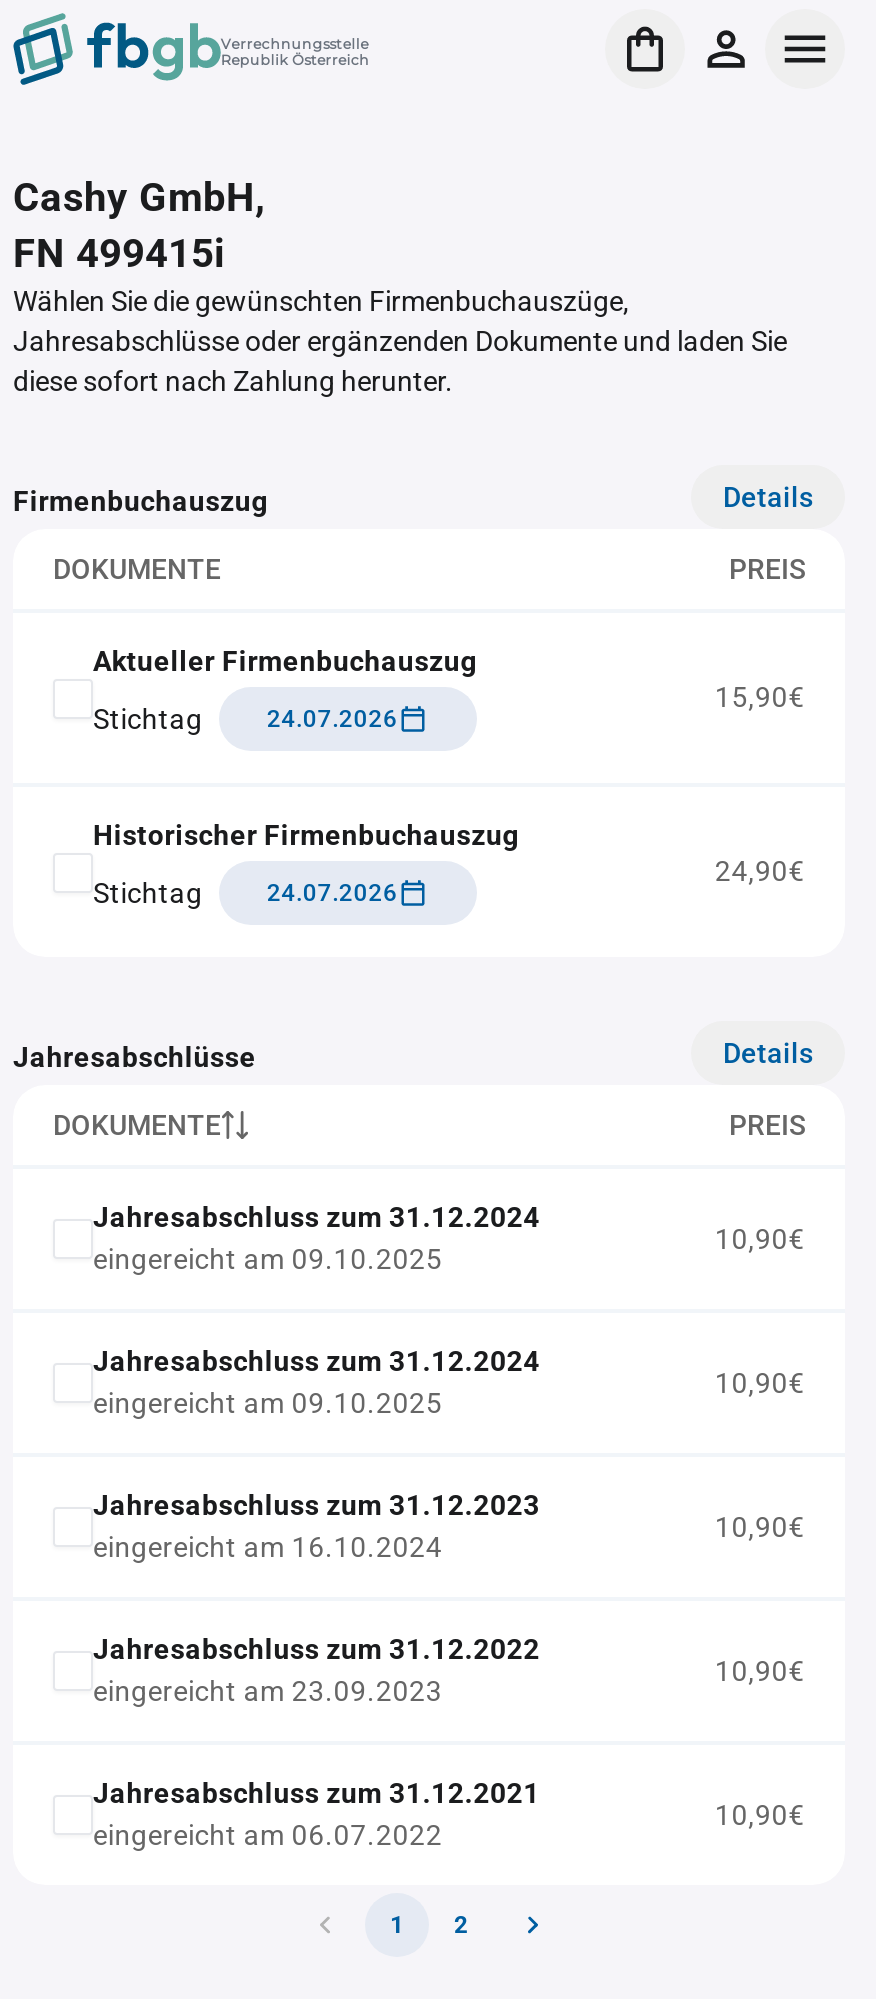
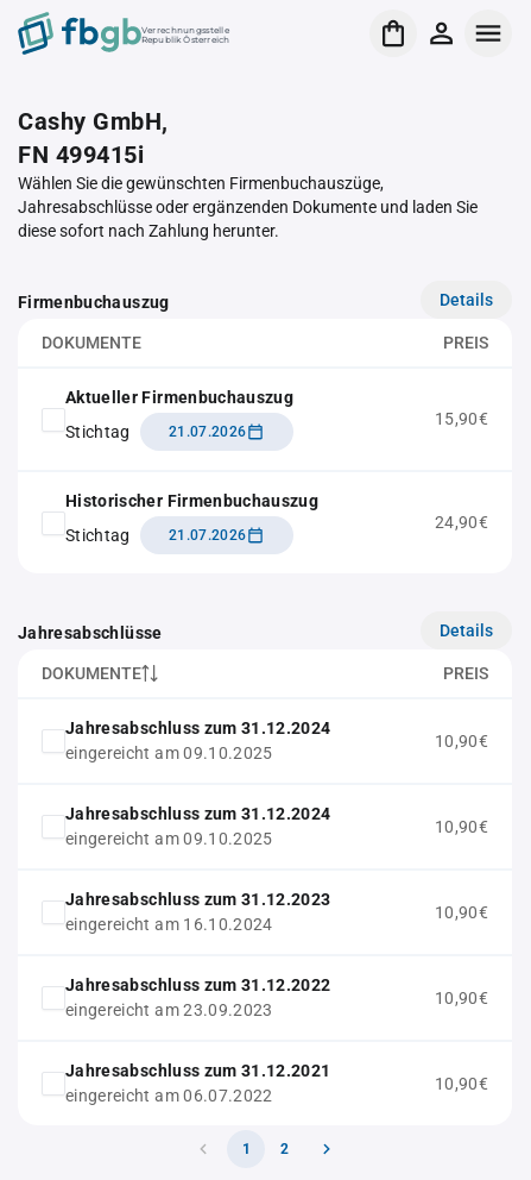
- 24.07.2026
+ 21.07.2026

- 24.07.2026
+ 21.07.2026
